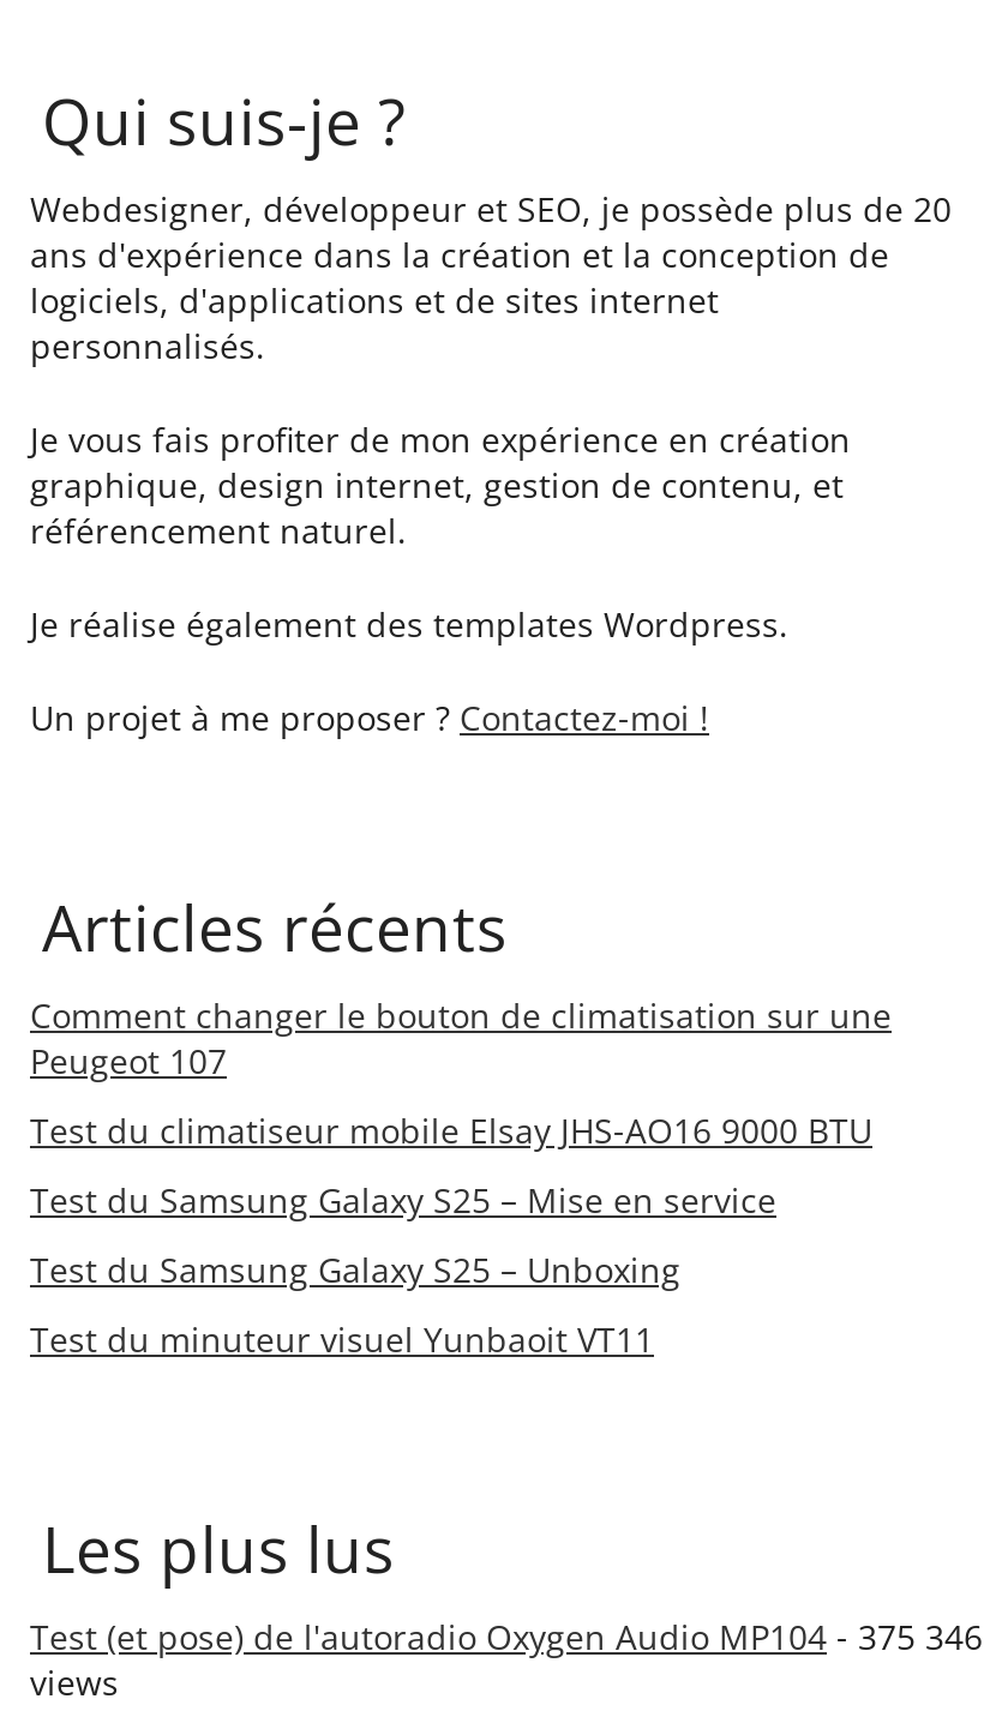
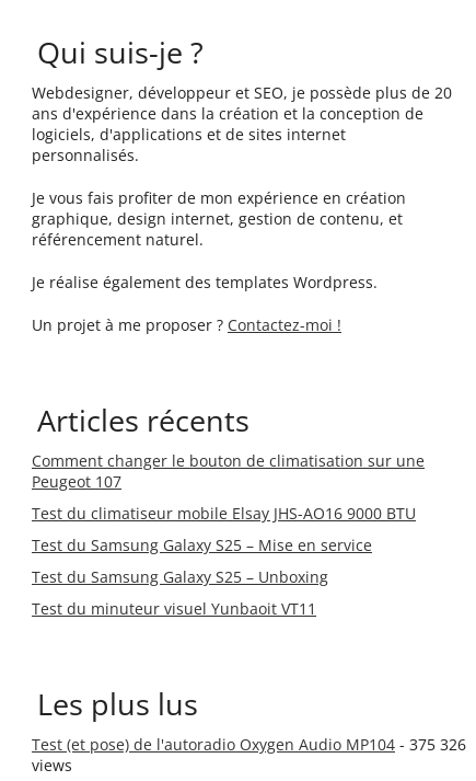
- Test (et pose) de l'autoradio Oxygen Audio MP104 - 375 346
+ Test (et pose) de l'autoradio Oxygen Audio MP104 - 375 326
